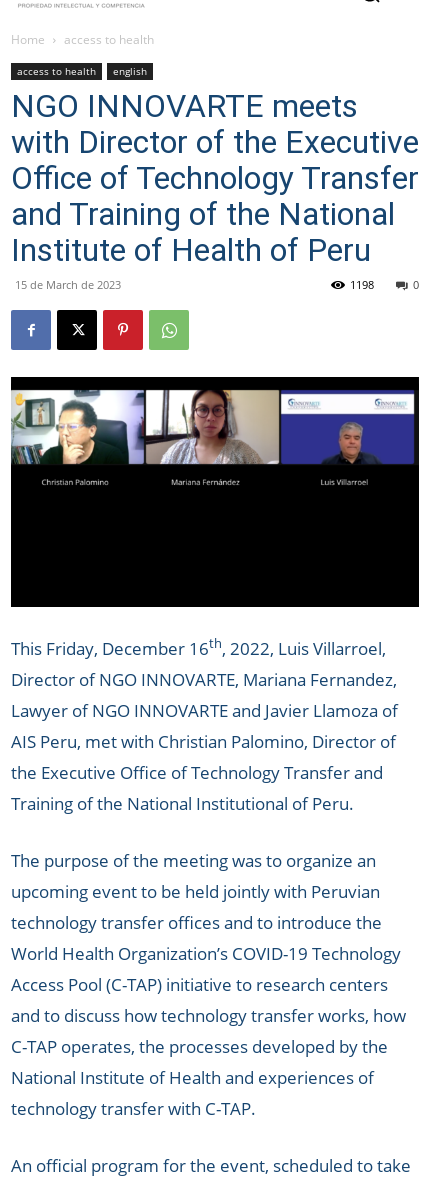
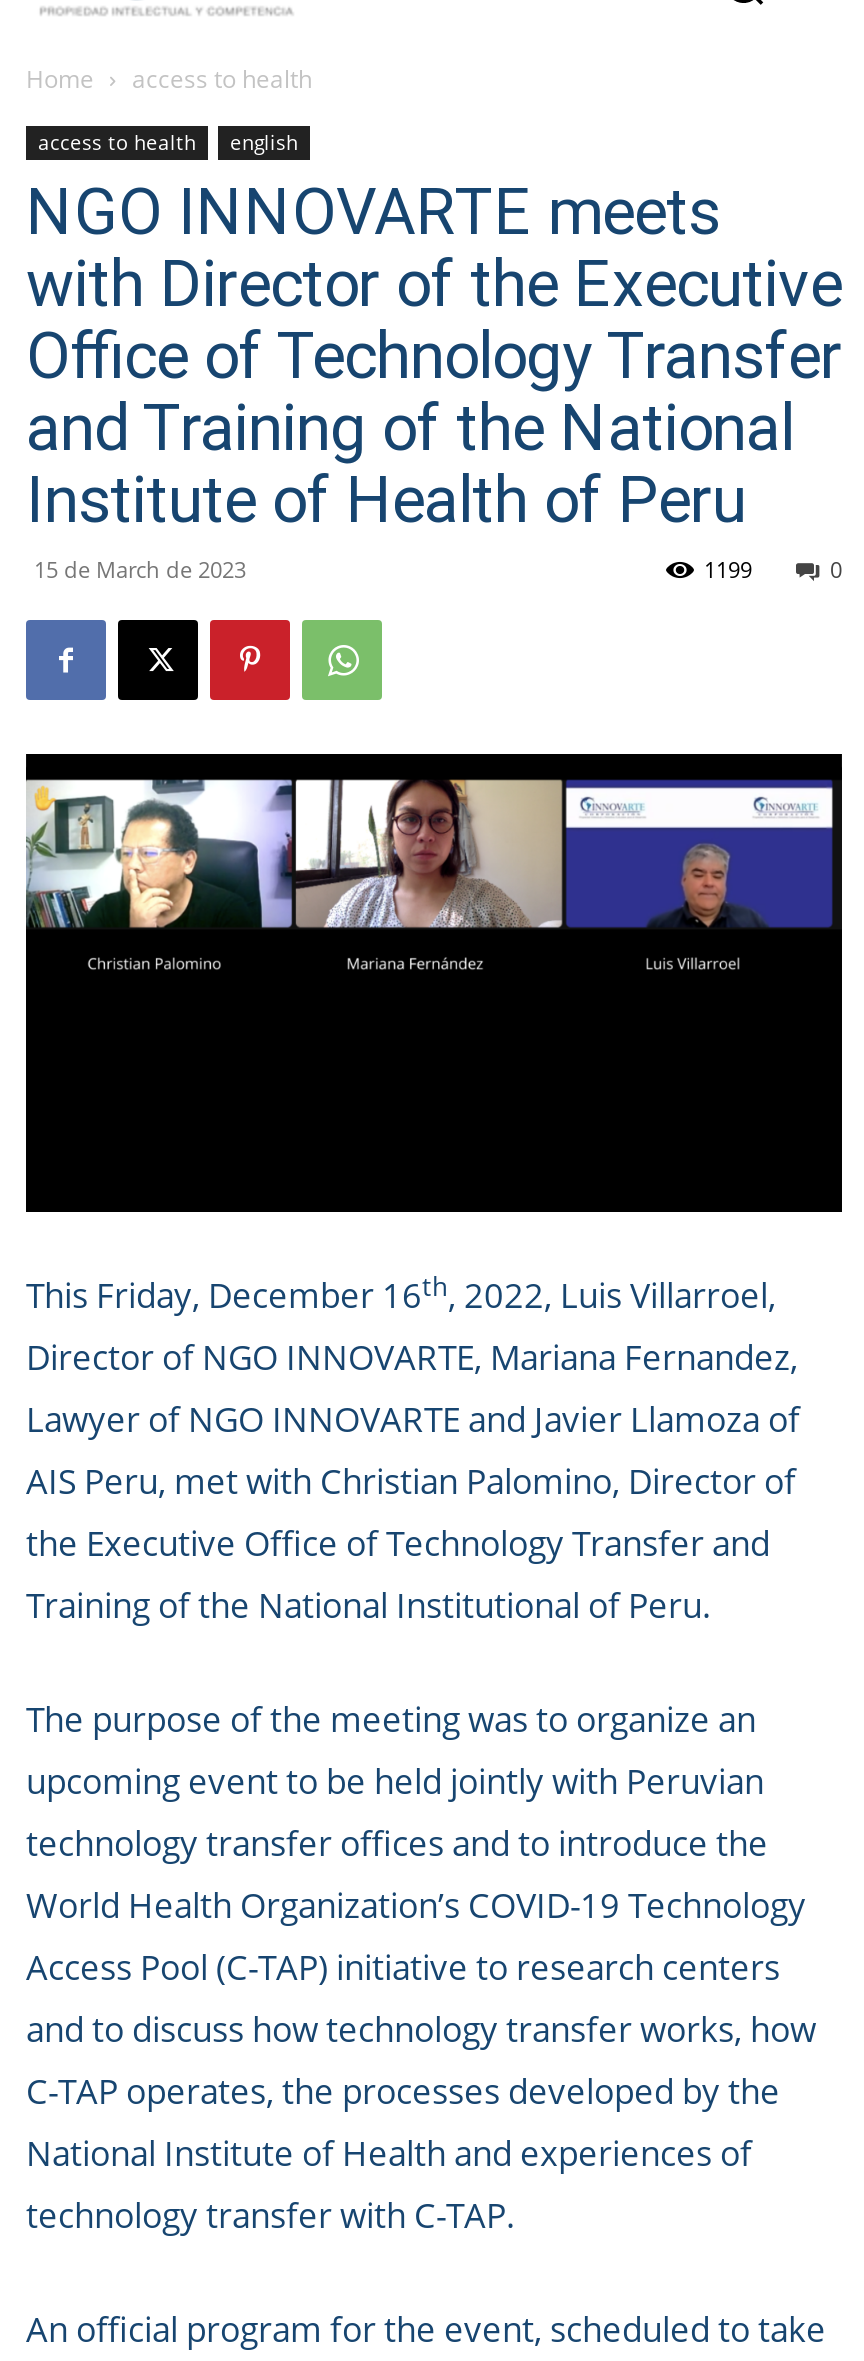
- 1198
+ 1199
